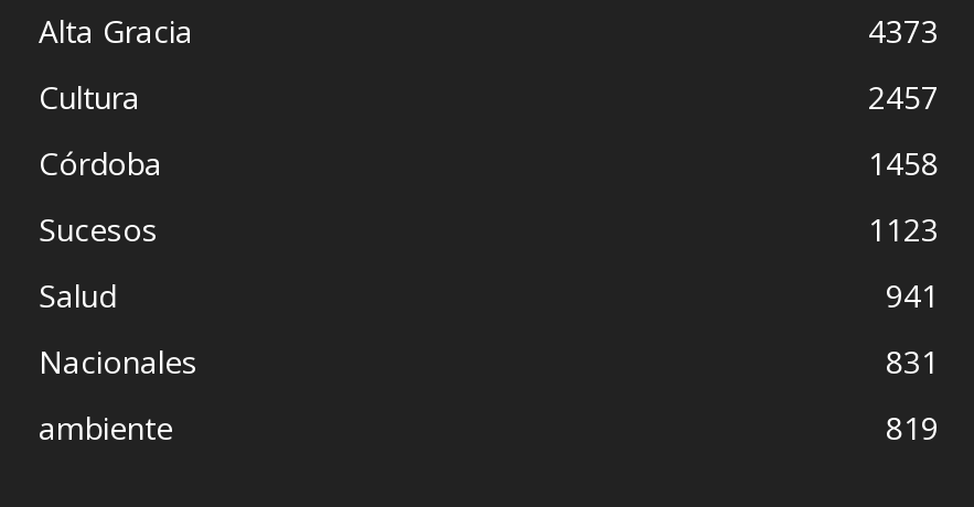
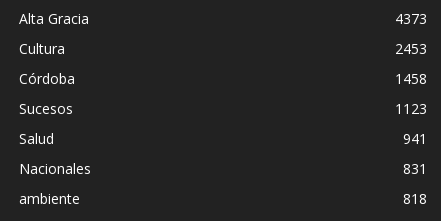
- 2457
+ 2453

- 819
+ 818
